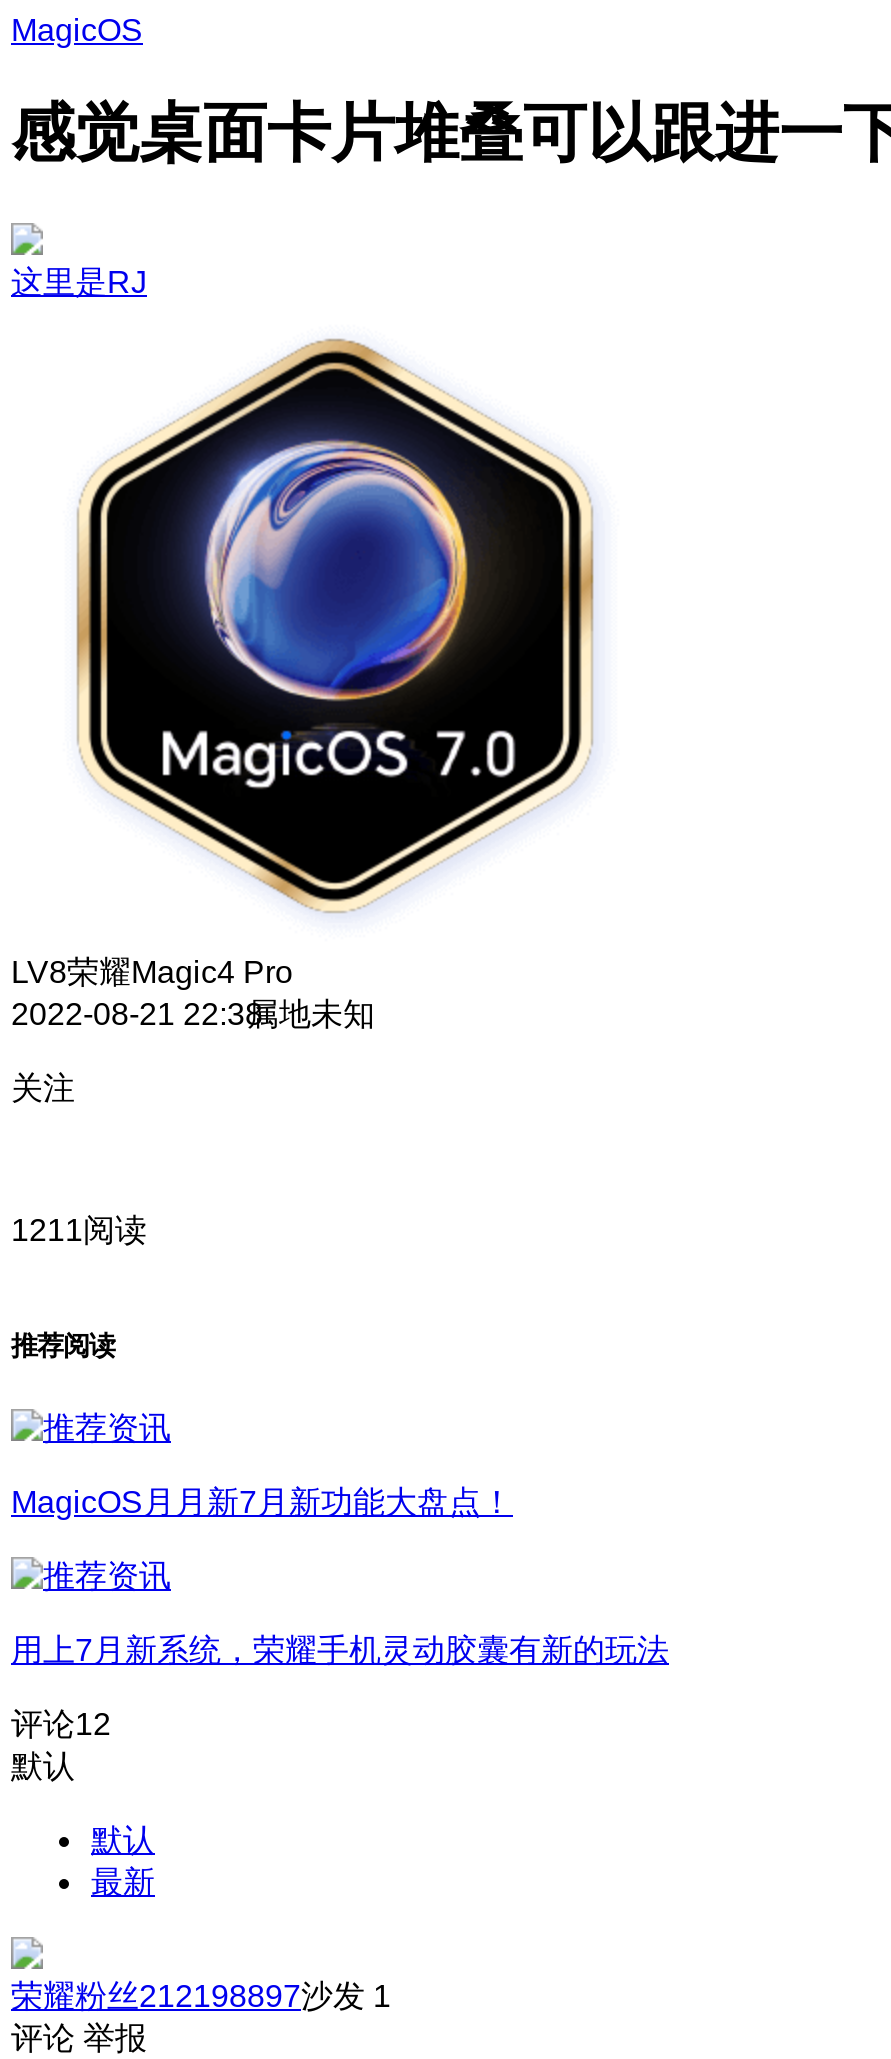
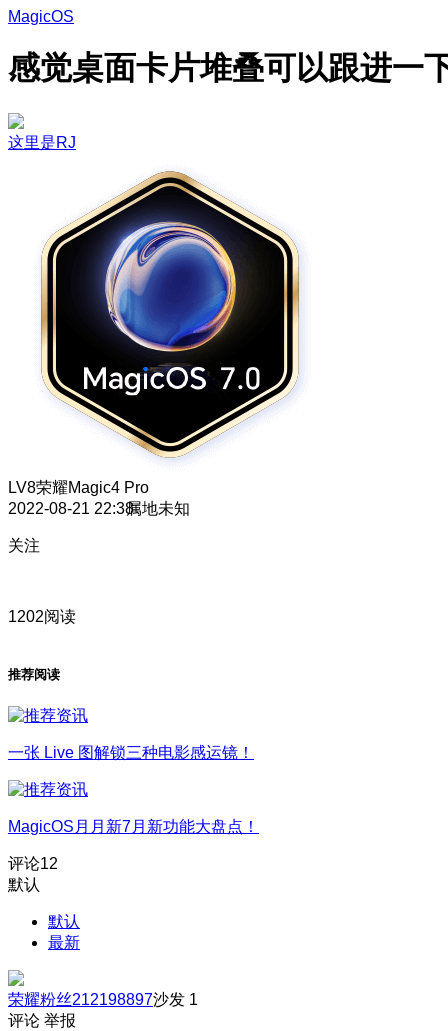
- 1211阅读
+ 1202阅读

+ 一张 Live 图解锁三种电影感运镜！

moved down: MagicOS月月新7月新功能大盘点！

- 用上7月新系统，荣耀手机灵动胶囊有新的玩法
